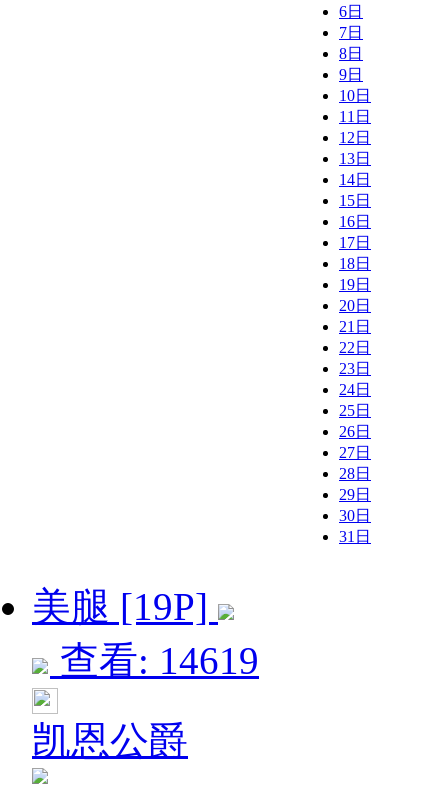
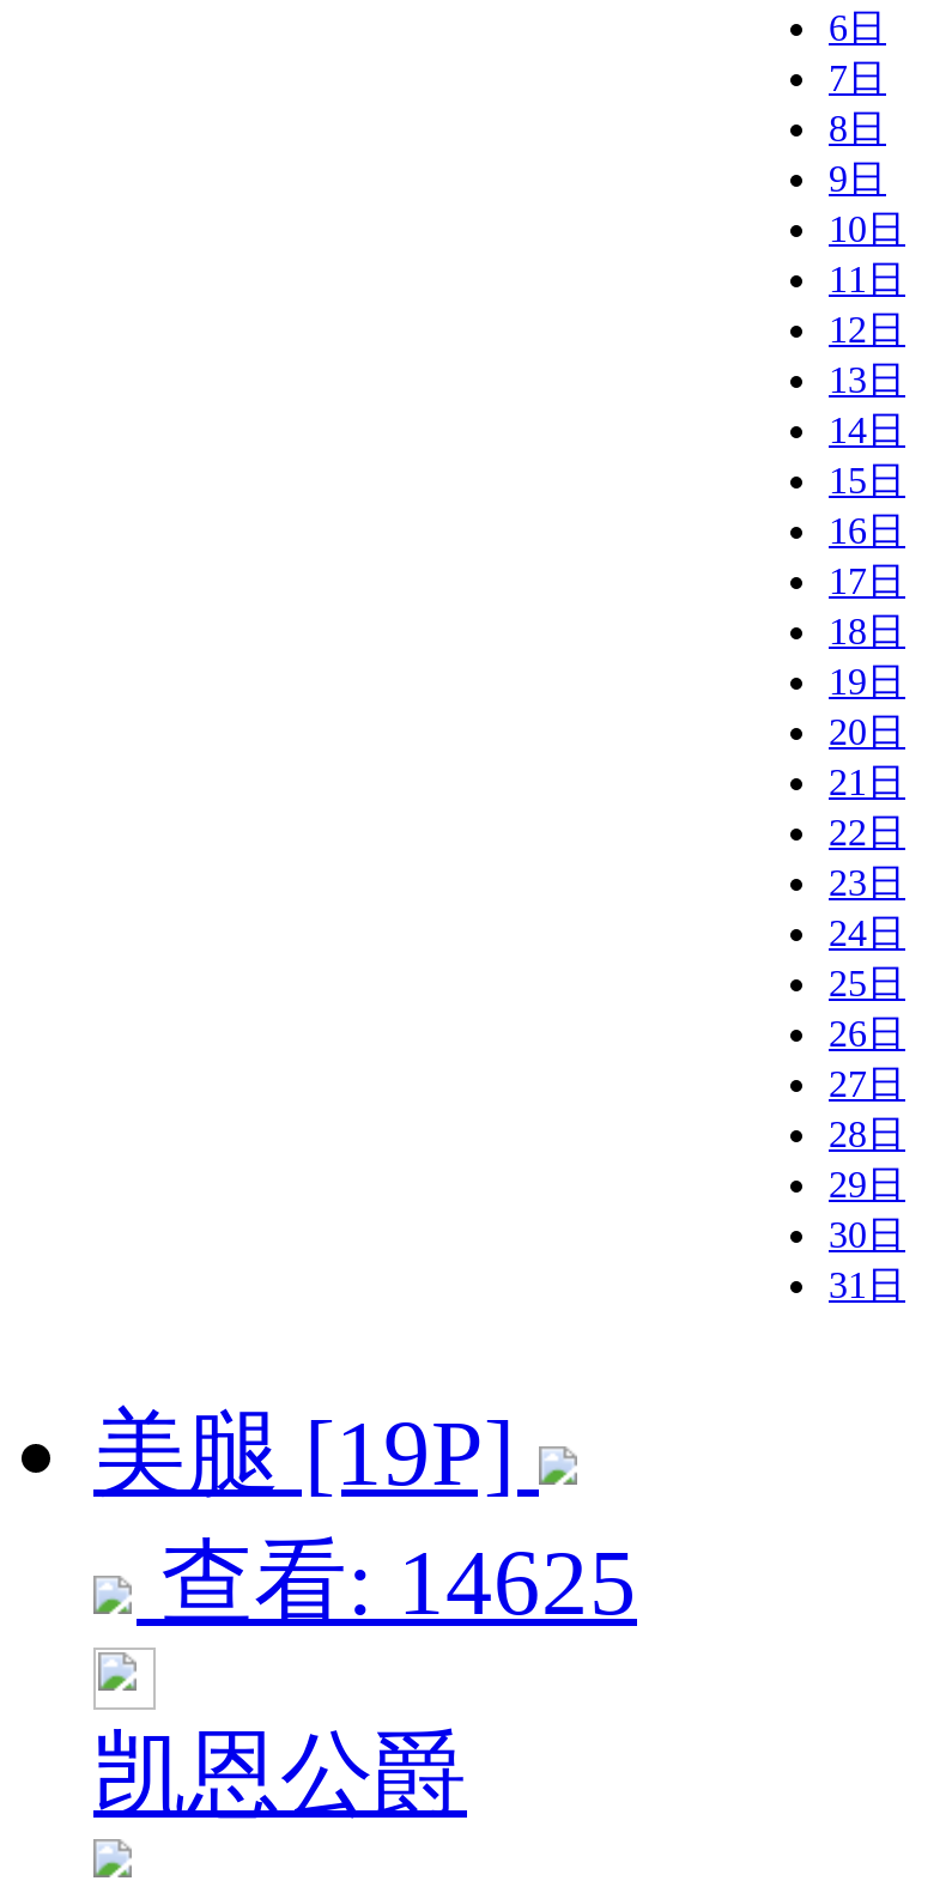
- 查看: 14619
+ 查看: 14625
